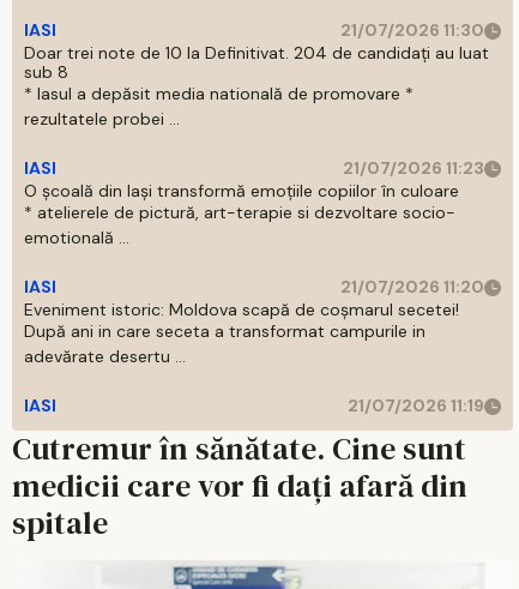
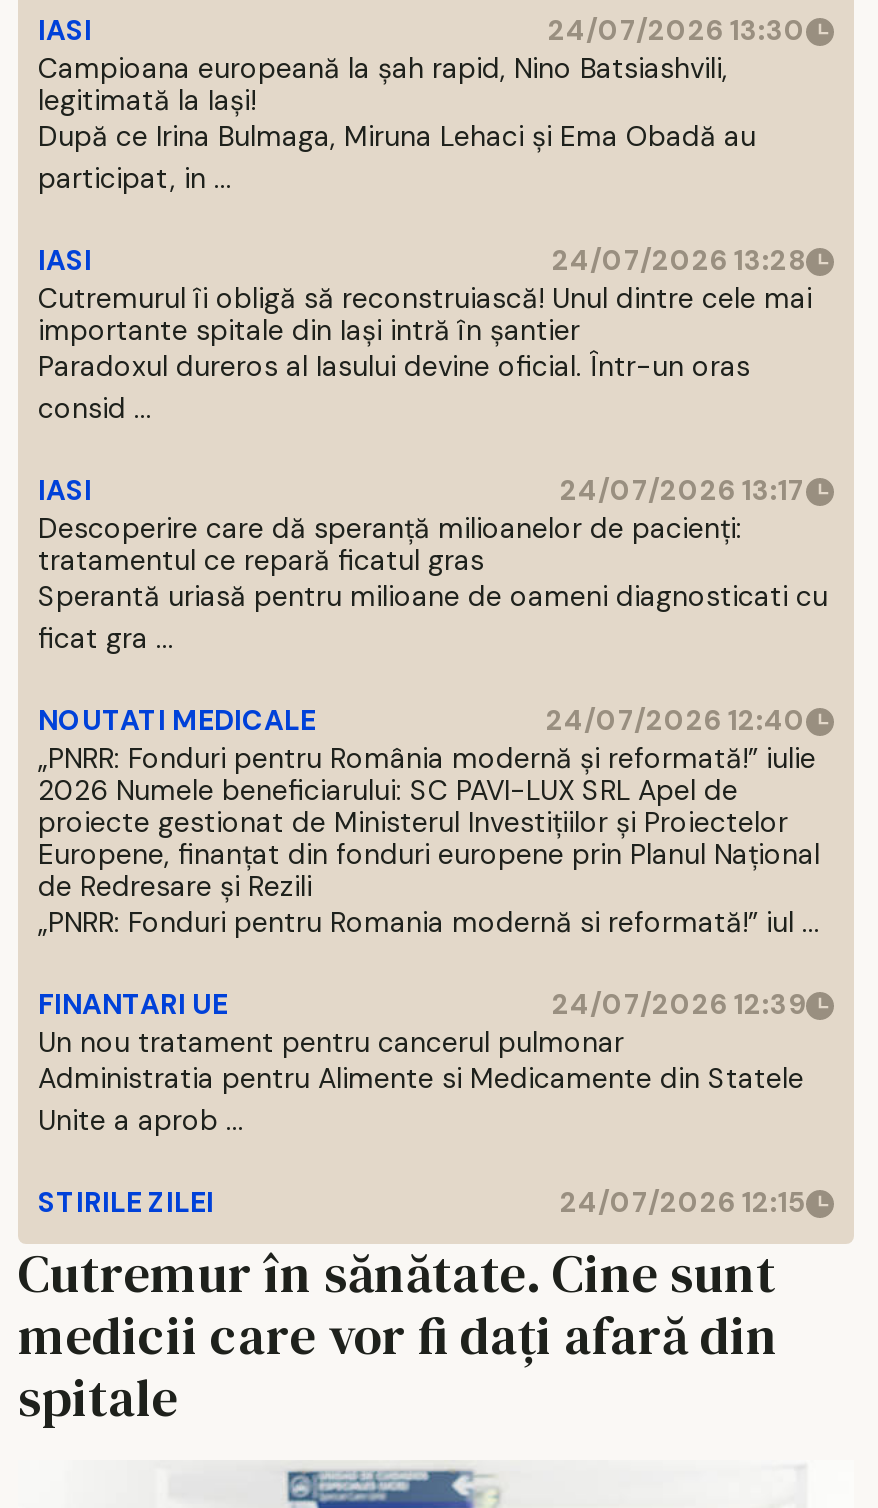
- 21/07/2026 11:30
- Doar trei note de 10 la Definitivat. 204 de candidați au luat
- sub 8
- * Iasul a depăsit media natională de promovare *
- rezultatele probei ...
+ 24/07/2026 13:30
+ Campioana europeană la şah rapid, Nino Batsiashvili,
+ legitimată la Iași!
+ După ce Irina Bulmaga, Miruna Lehaci şi Ema Obadă au
+ participat, in ...

- 21/07/2026 11:23
- O școală din Iași transformă emoțiile copiilor în culoare
- * atelierele de pictură, art-terapie si dezvoltare socio-
- emotională ...
+ 24/07/2026 13:28
+ Cutremurul îi obligă să reconstruiască! Unul dintre cele mai
+ importante spitale din Iași intră în șantier
+ Paradoxul dureros al Iasului devine oficial. Într-un oras
+ consid ...

- 21/07/2026 11:20
- Eveniment istoric: Moldova scapă de coșmarul secetei!
- După ani in care seceta a transformat campurile in
- adevărate desertu ...
- IASI
- 21/07/2026 11:19
+ 24/07/2026 13:17
+ Descoperire care dă speranță milioanelor de pacienți:
+ tratamentul ce repară ficatul gras
+ Sperantă uriasă pentru milioane de oameni diagnosticati cu
+ ficat gra ...
+ NOUTATI MEDICALE
+ 24/07/2026 12:40
+ „PNRR: Fonduri pentru România modernă și reformată!” iulie
+ 2026 Numele beneficiarului: SC PAVI-LUX SRL Apel de
+ proiecte gestionat de Ministerul Investițiilor și Proiectelor
+ Europene, finanțat din fonduri europene prin Planul Național
+ de Redresare și Rezili
+ „PNRR: Fonduri pentru Romania modernă si reformată!” iul ...
+ FINANTARI UE
+ 24/07/2026 12:39
+ Un nou tratament pentru cancerul pulmonar
+ Administratia pentru Alimente si Medicamente din Statele
+ Unite a aprob ...
+ STIRILE ZILEI
+ 24/07/2026 12:15
